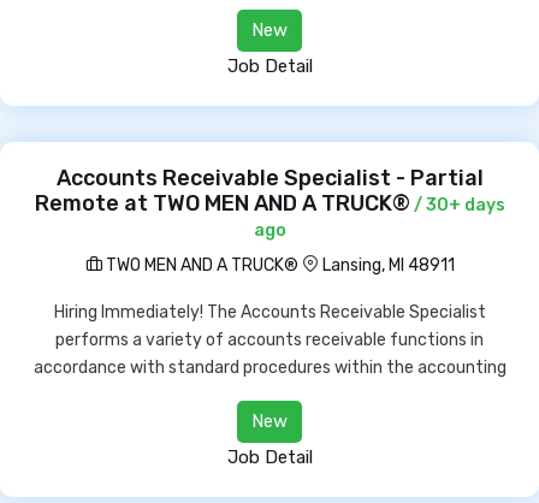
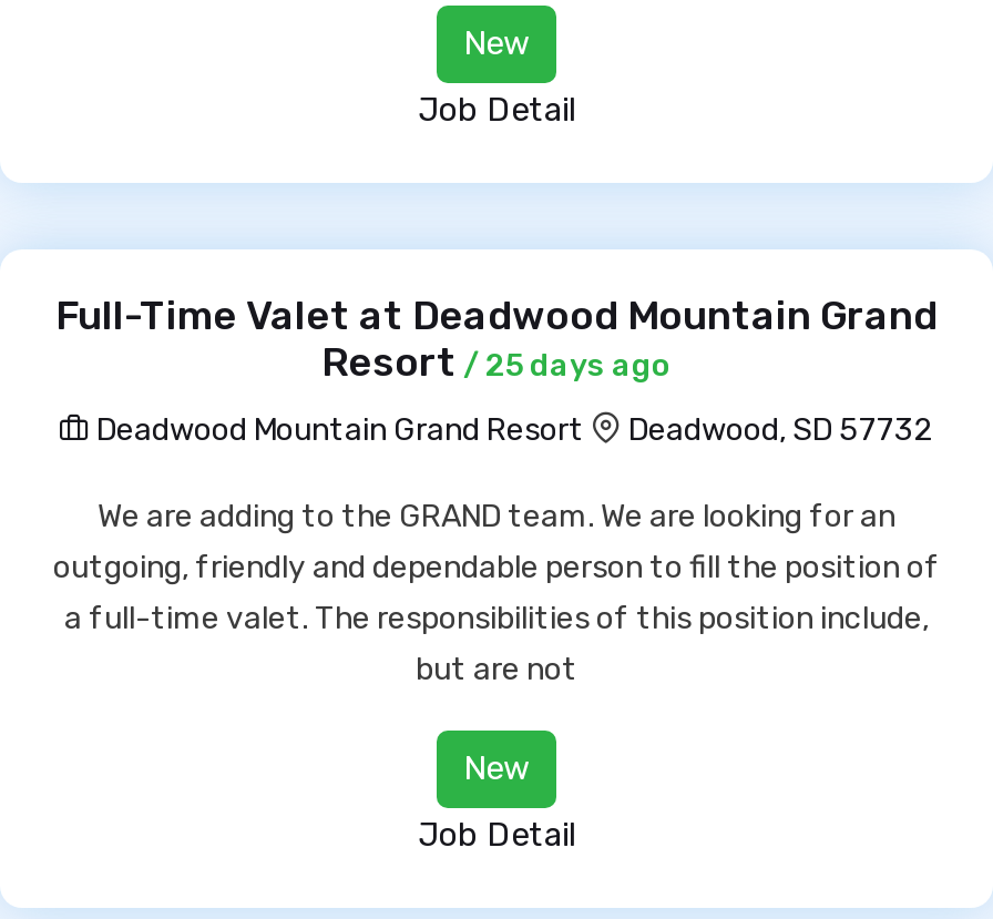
- Accounts Receivable Specialist - Partial
- Remote at TWO MEN AND A TRUCK® / 30+ days
- ago
+ Full-Time Valet at Deadwood Mountain Grand
+ Resort / 25 days ago

- TWO MEN AND A TRUCK®
- Lansing, MI 48911
+ Deadwood Mountain Grand Resort
+ Deadwood, SD 57732

- Hiring Immediately! The Accounts Receivable Specialist
- performs a variety of accounts receivable functions in
- accordance with standard procedures within the accounting
+ We are adding to the GRAND team. We are looking for an
+ outgoing, friendly and dependable person to fill the position of
+ a full-time valet. The responsibilities of this position include,
+ but are not
